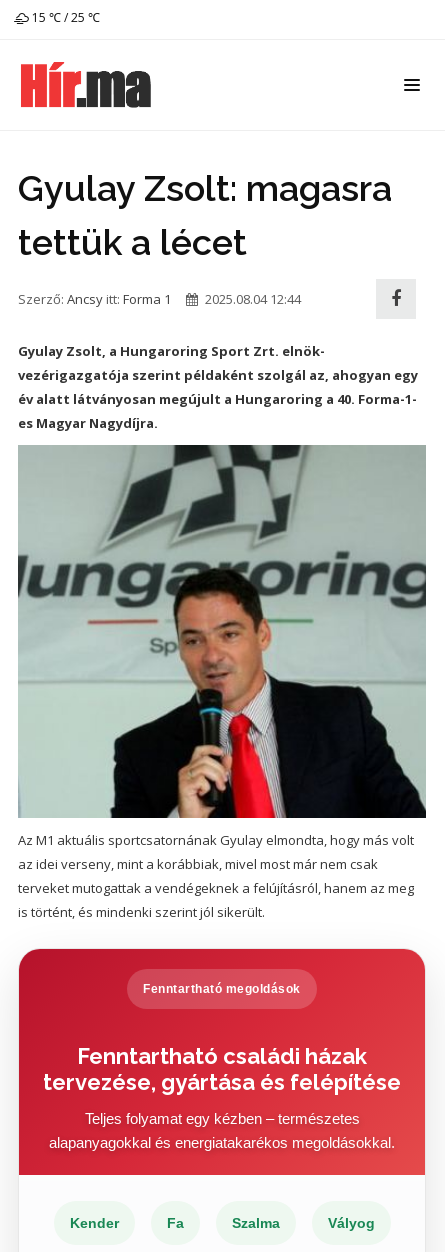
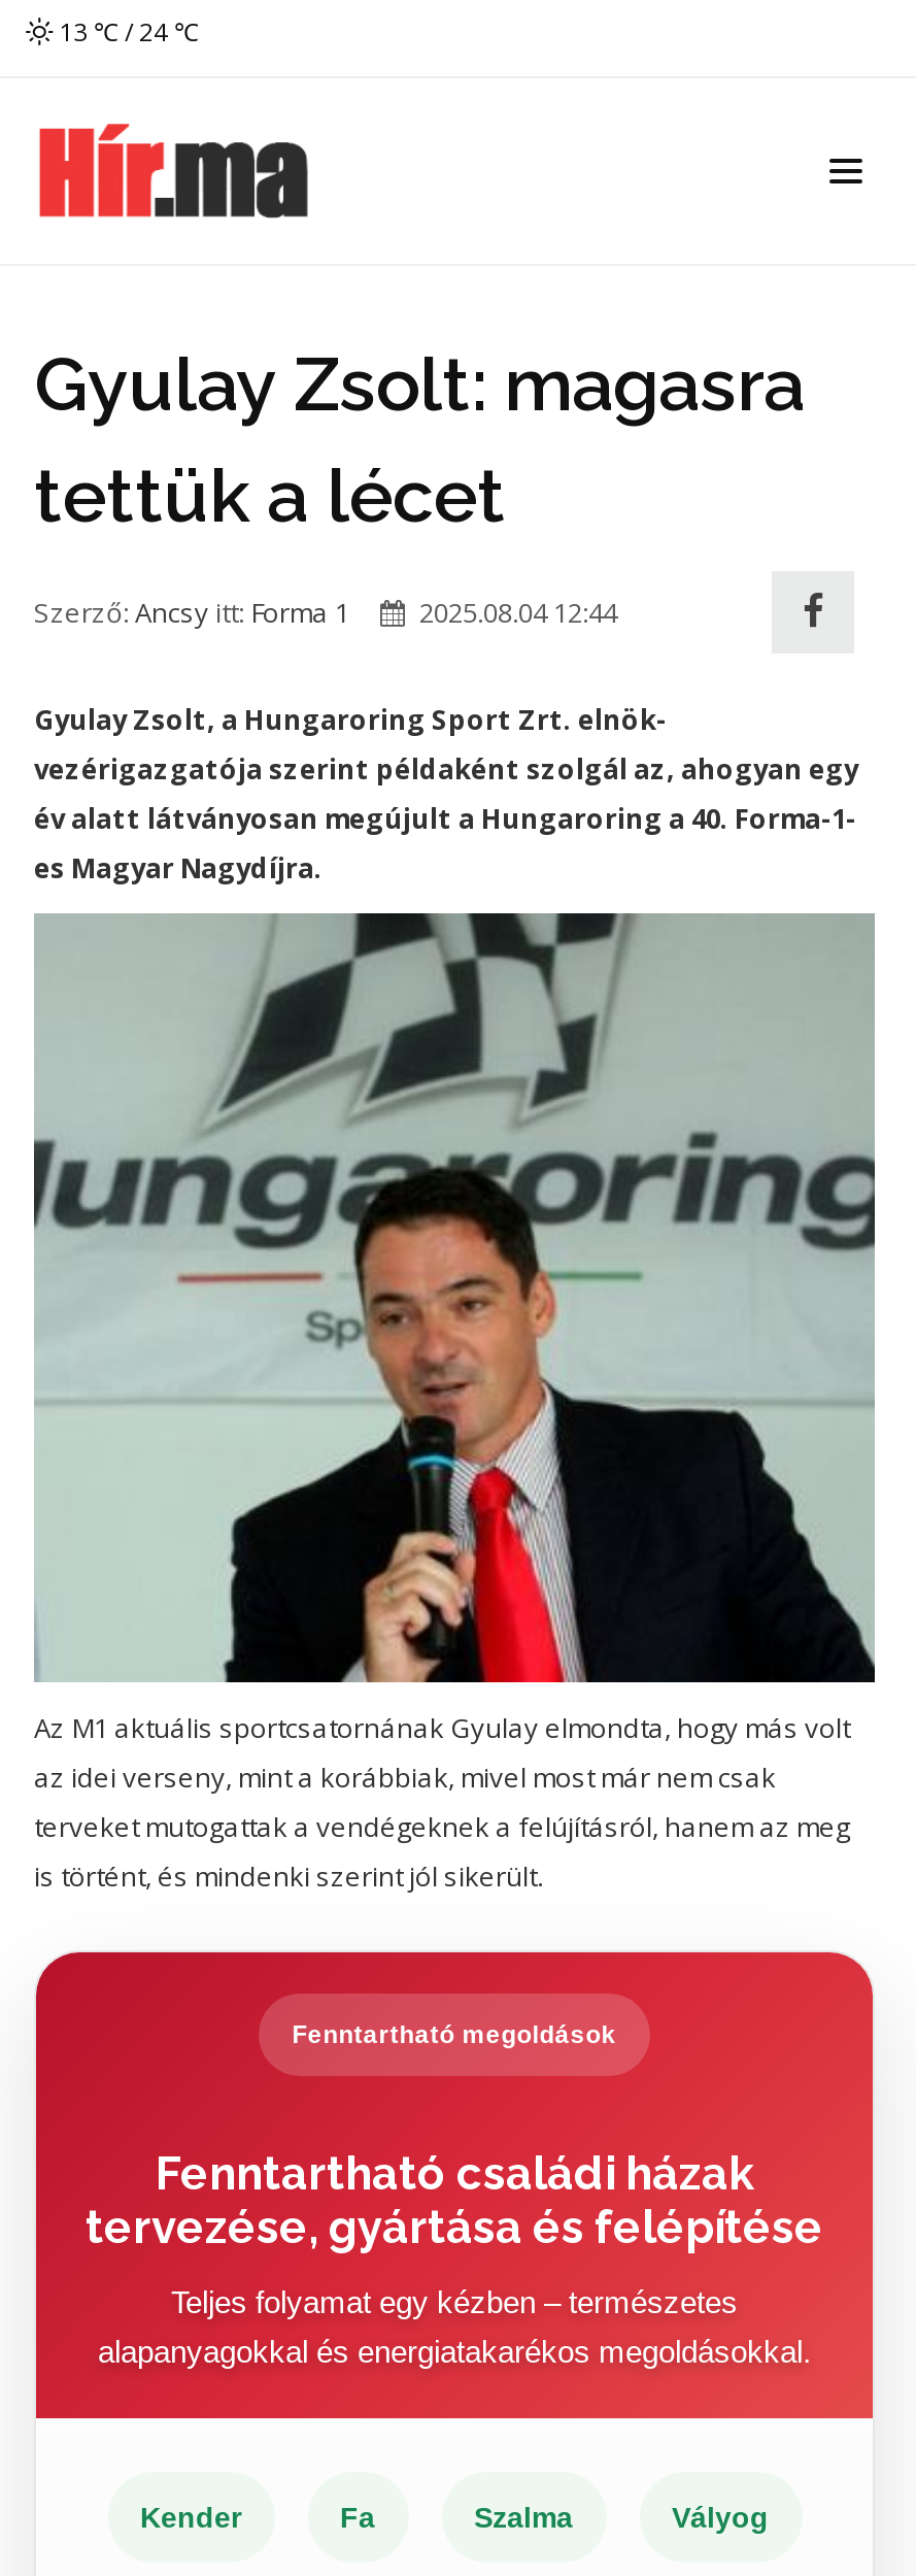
- 15 ℃ / 25 ℃
+ 13 ℃ / 24 ℃
